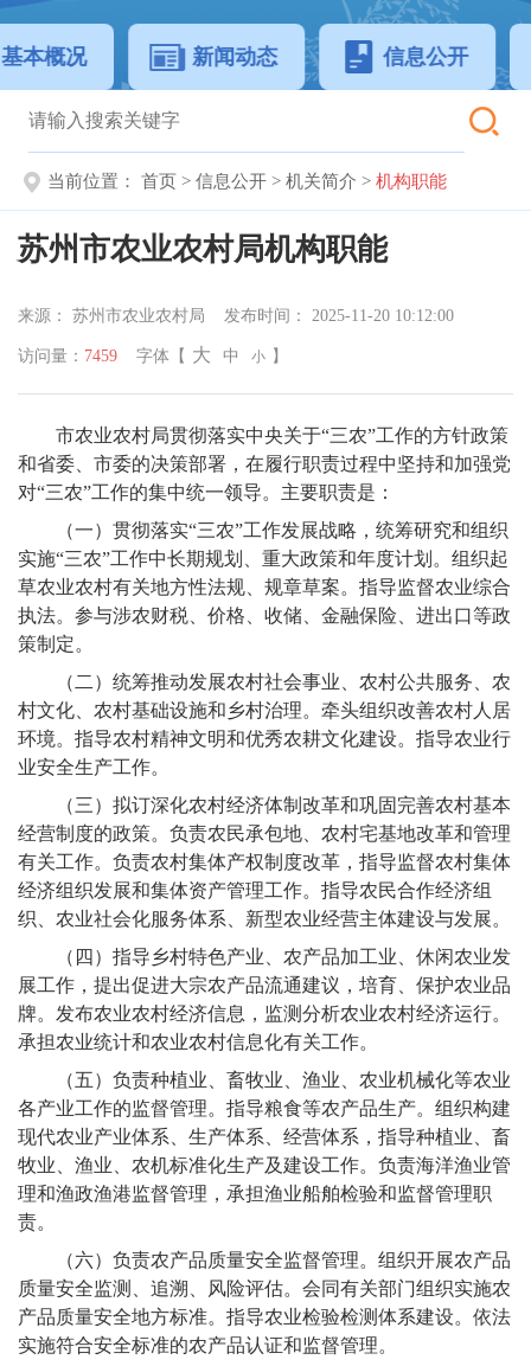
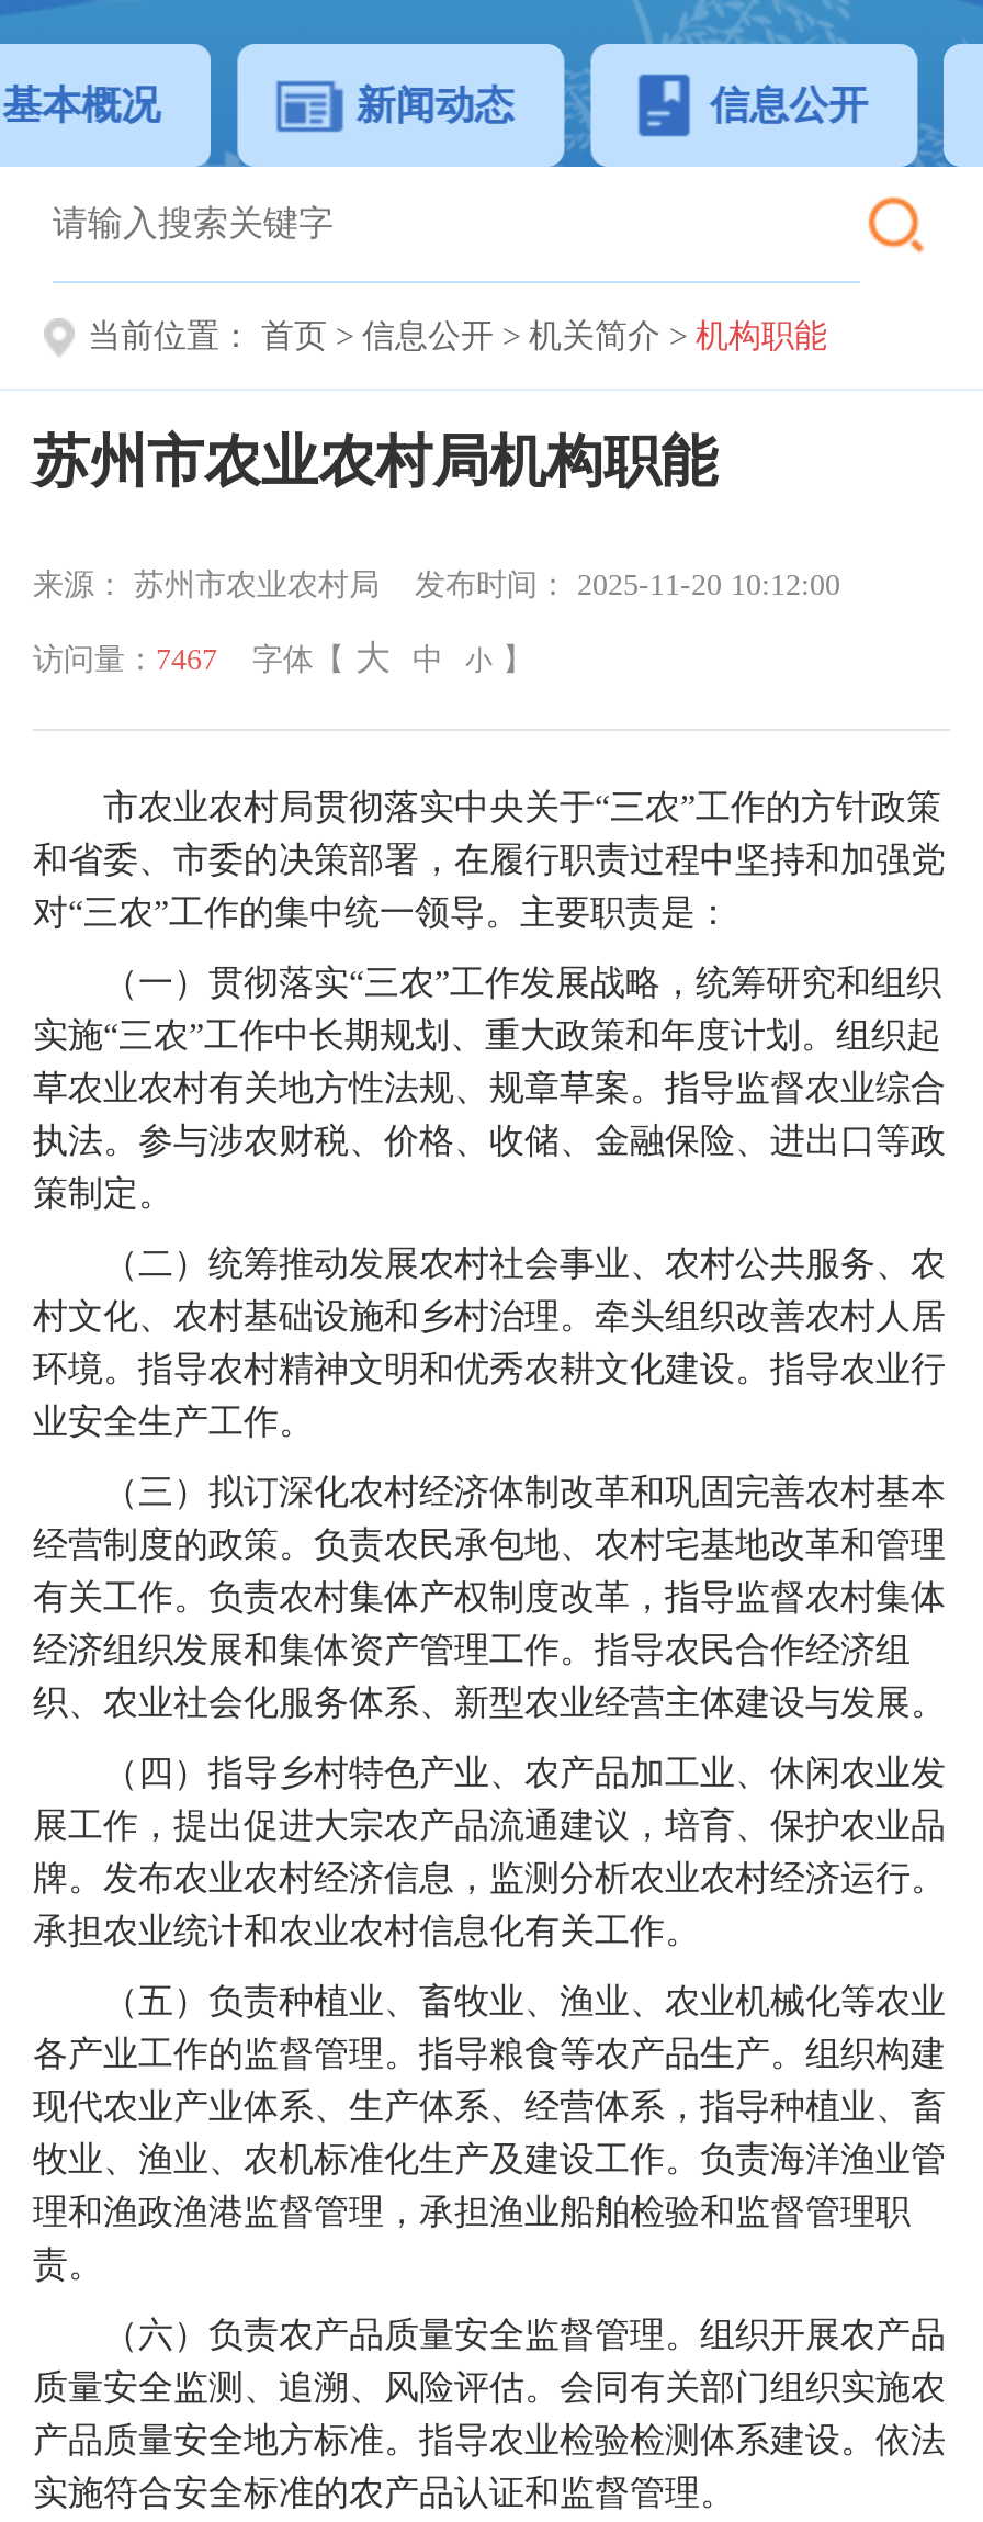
- 访问量：7459 字体【 大 中 小 】
+ 访问量：7467 字体【 大 中 小 】
